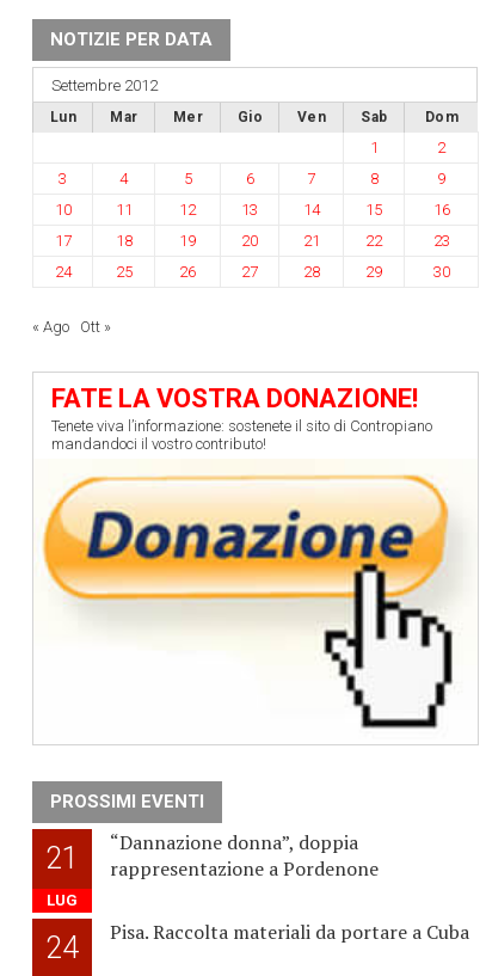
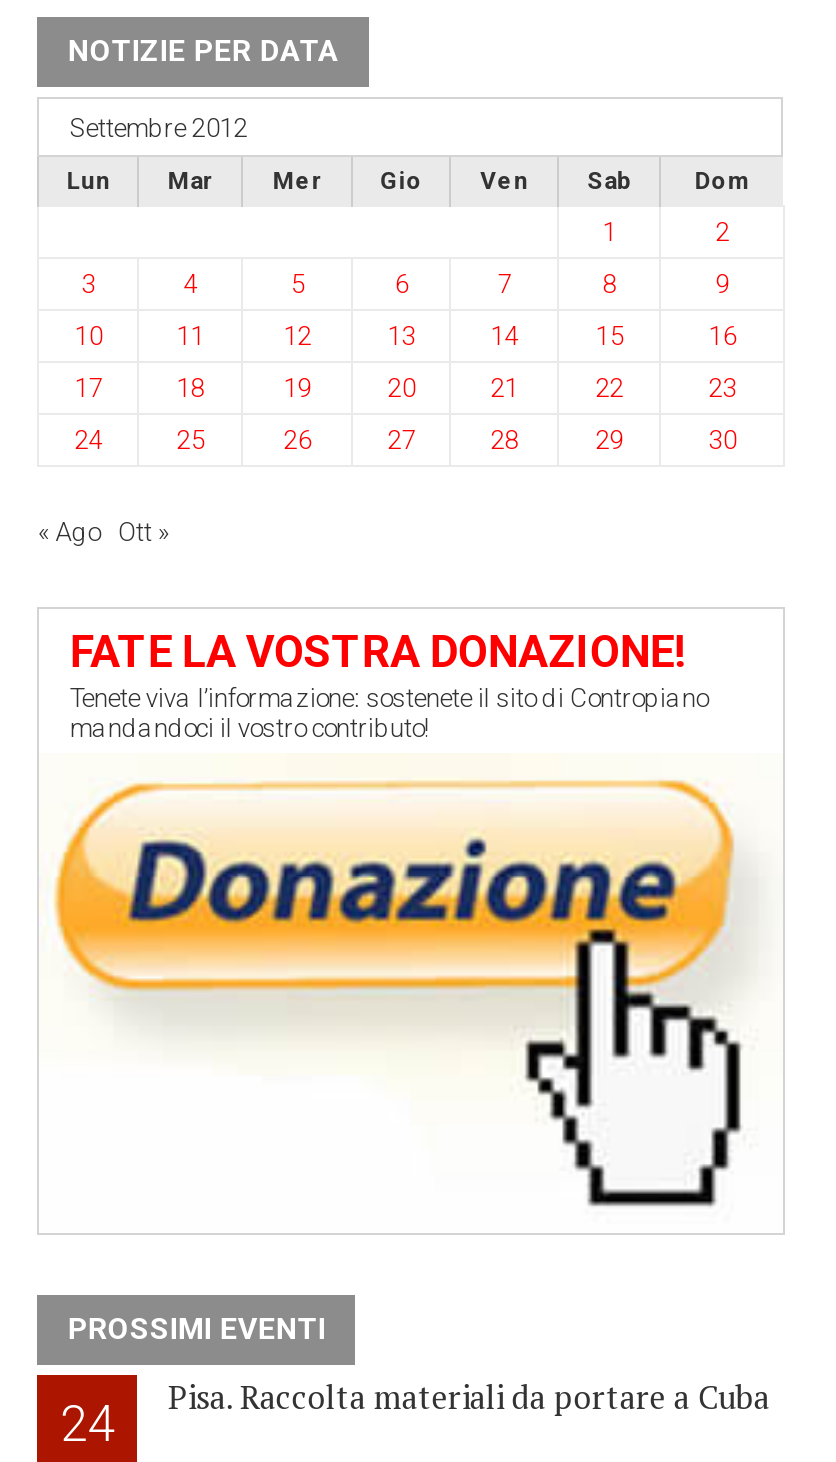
- “Dannazione donna”, doppia
- rappresentazione a Pordenone

- 21
- LUG
